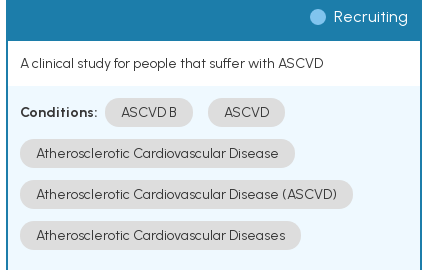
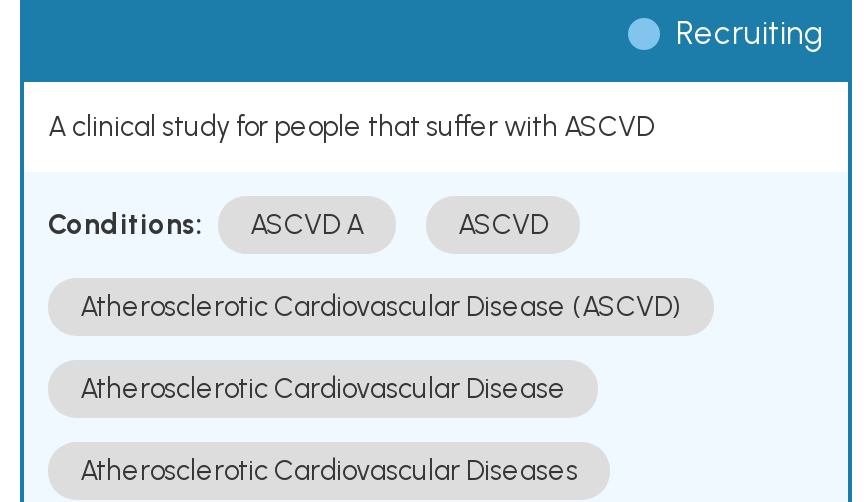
- ASCVD B
+ ASCVD A

moved down: Atherosclerotic Cardiovascular Disease

moved up: Atherosclerotic Cardiovascular Disease (ASCVD)
